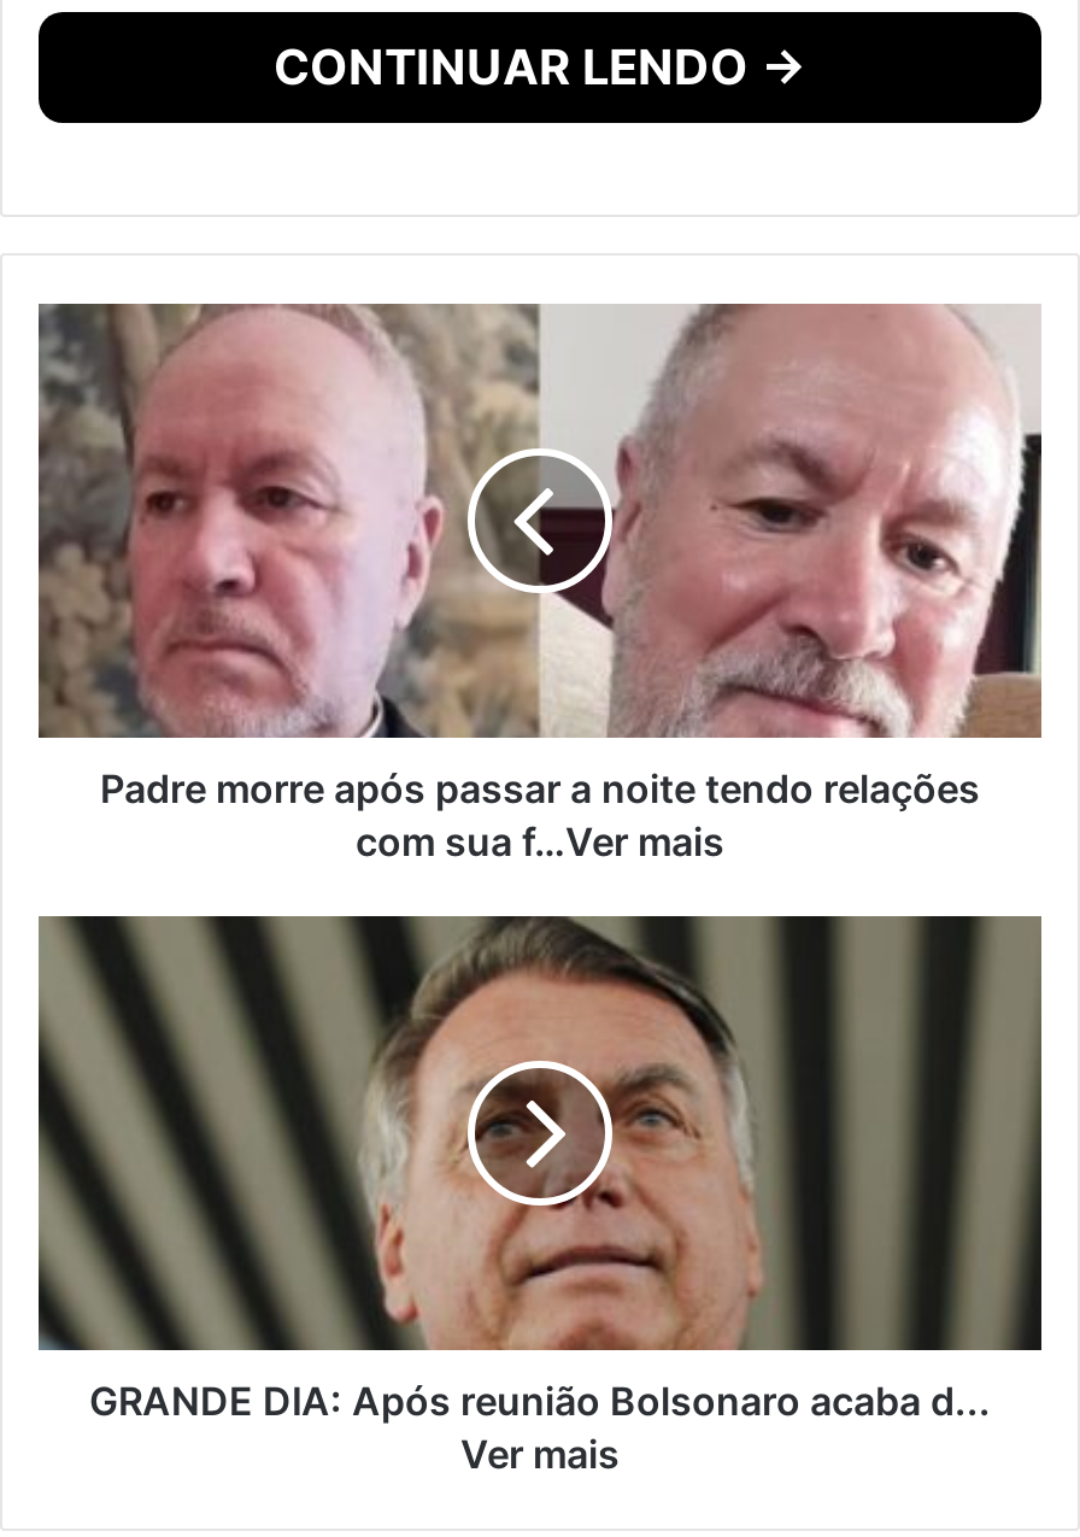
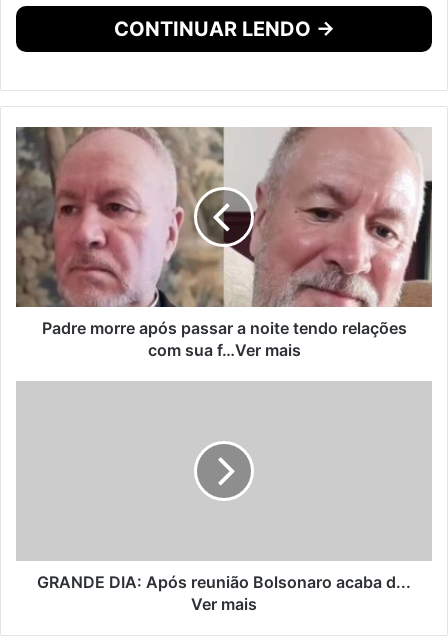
- [image]
